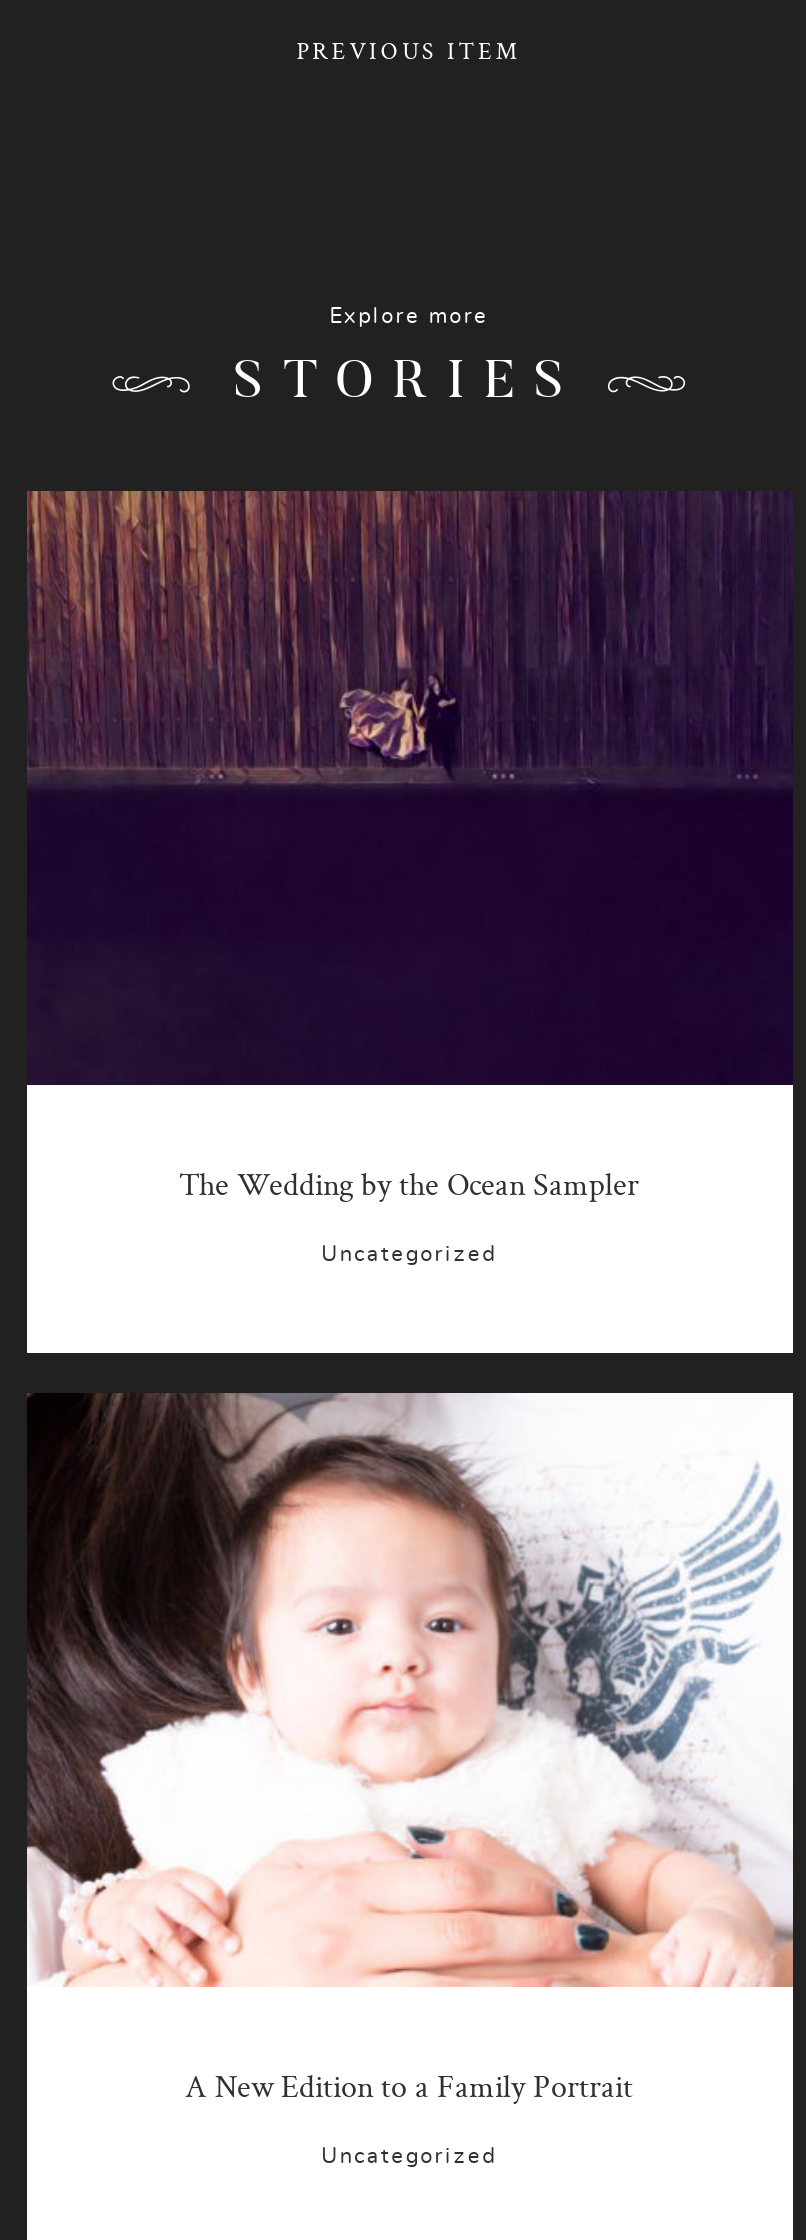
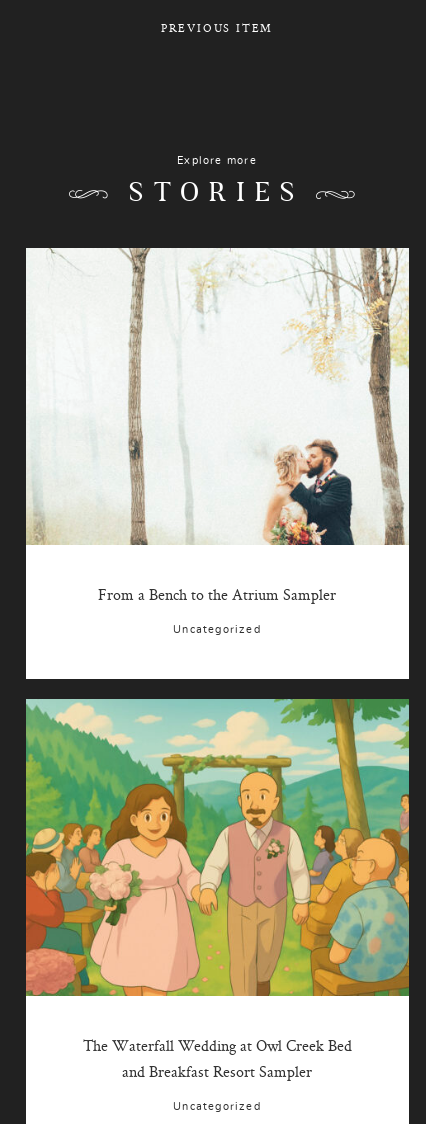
- [image]
- The Wedding by the Ocean Sampler
+ [image]
+ From a Bench to the Atrium Sampler

- [image]
- A New Edition to a Family Portrait
+ [image]
+ The Waterfall Wedding at Owl Creek Bed
+ and Breakfast Resort Sampler
